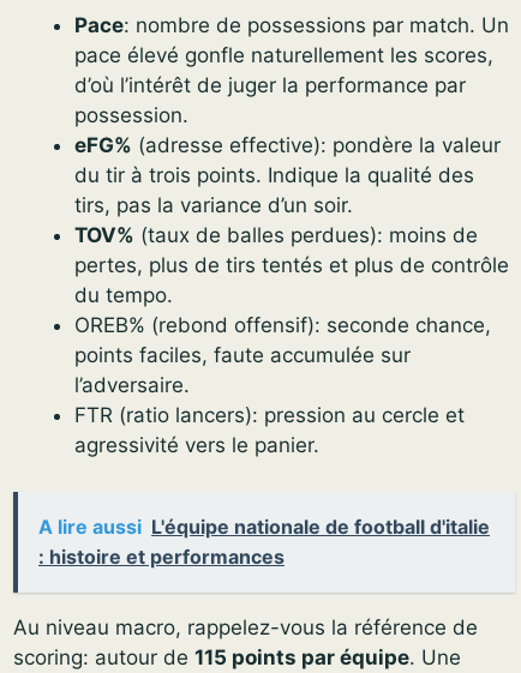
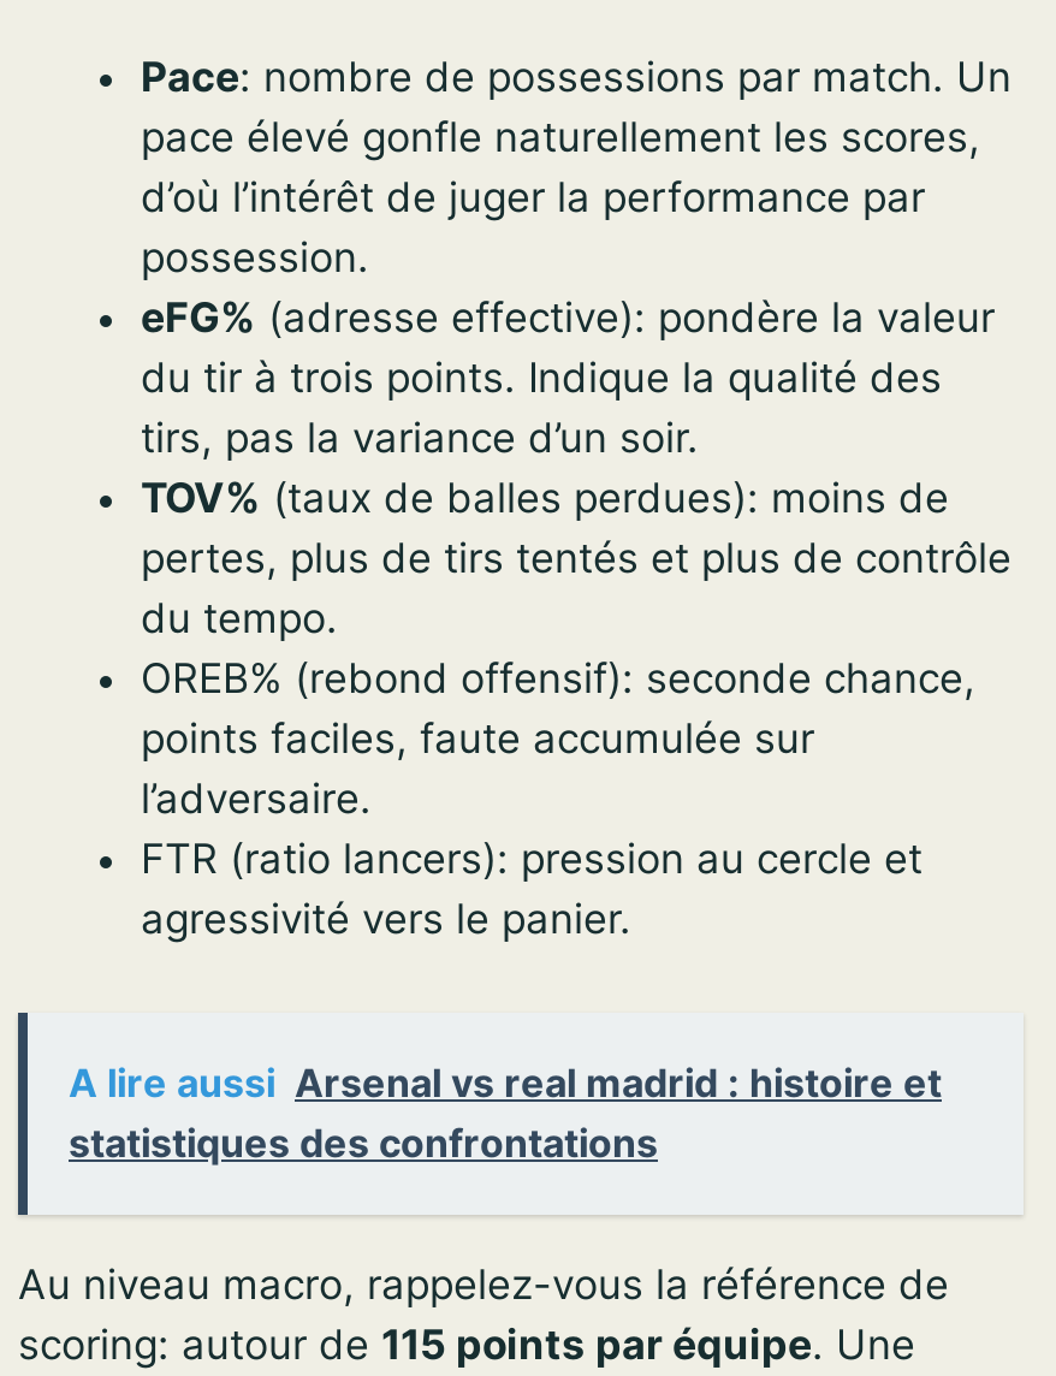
- A lire aussi L'équipe nationale de football d'italie
- : histoire et performances
+ A lire aussi Arsenal vs real madrid : histoire et
+ statistiques des confrontations
